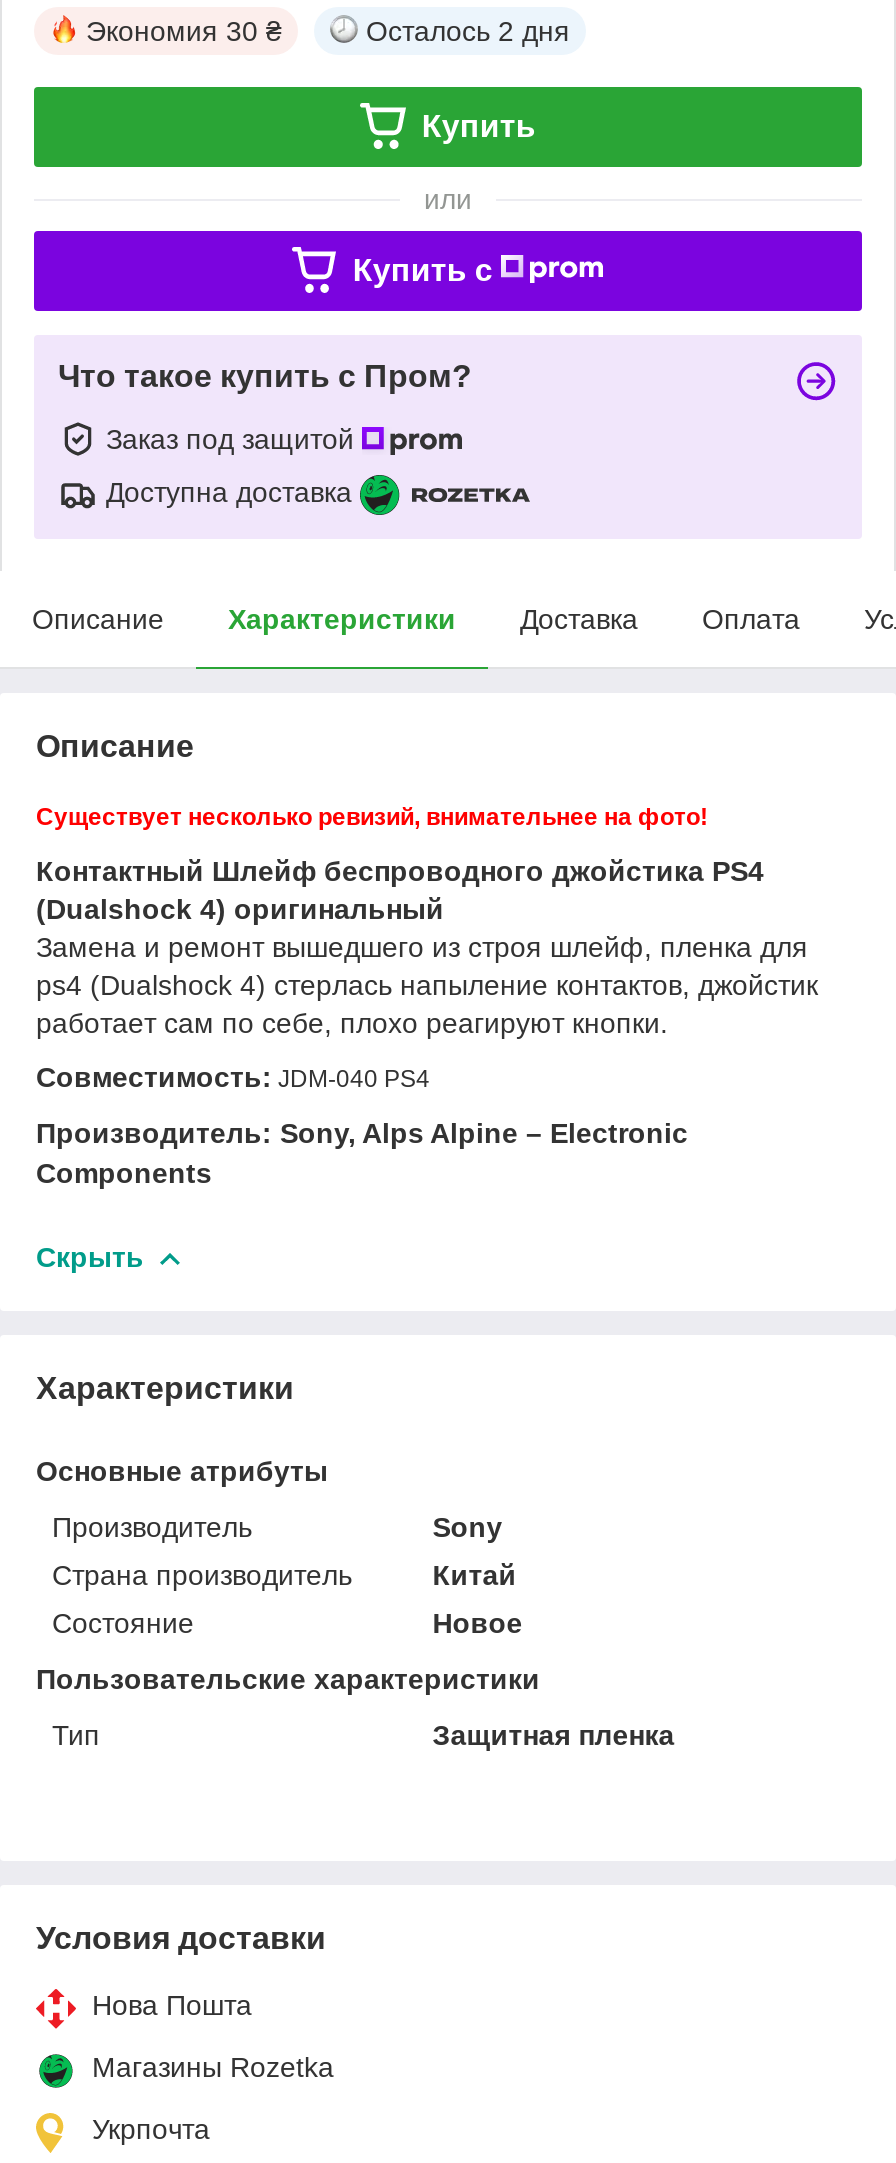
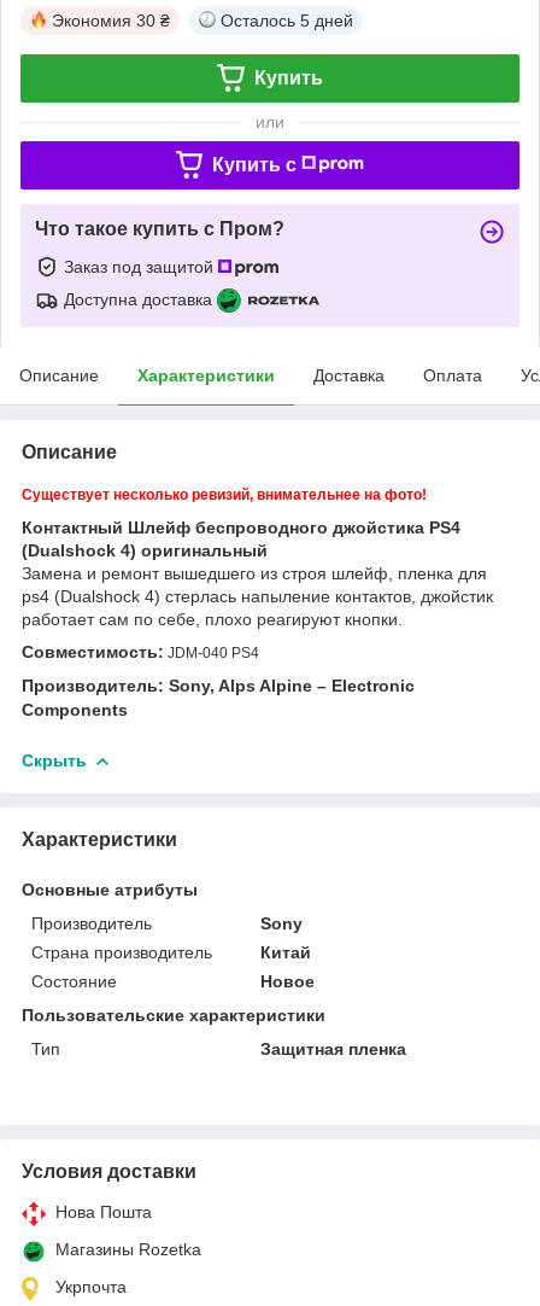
- Осталось 2 дня
+ Осталось 5 дней
